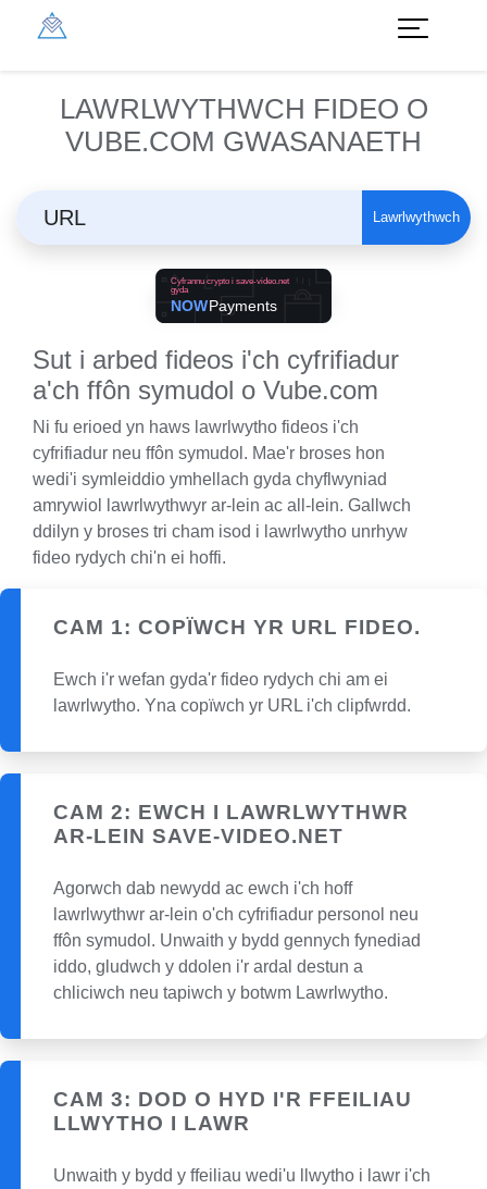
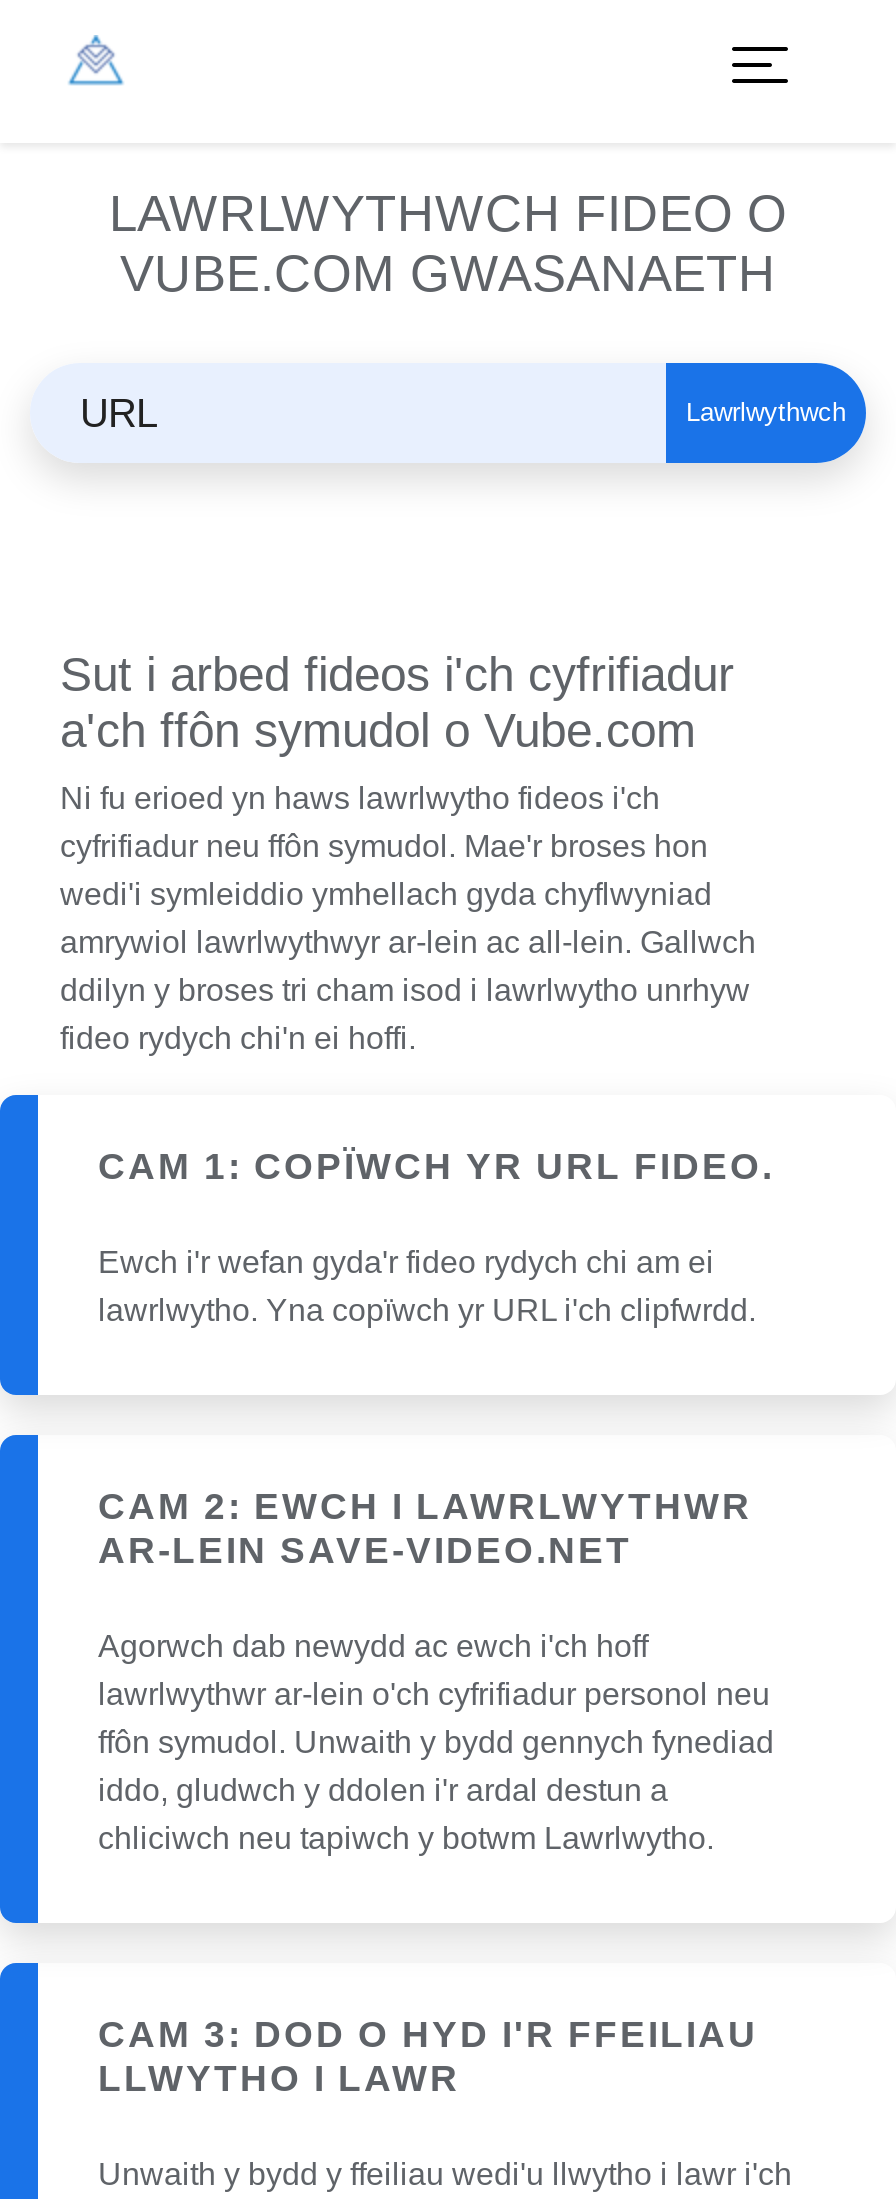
- [image]
